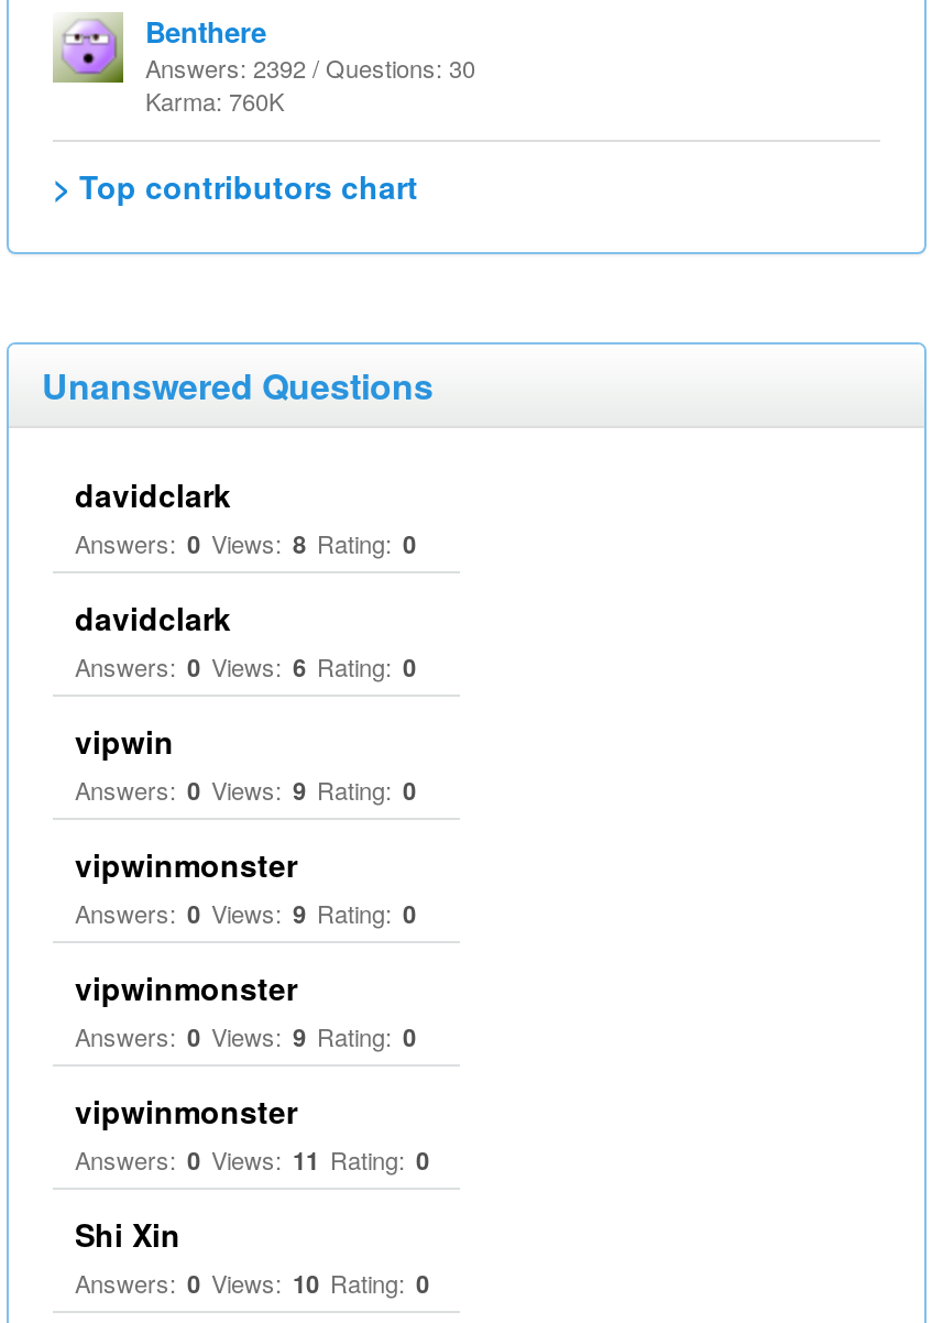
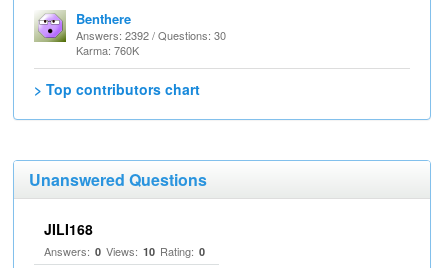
- davidclark
- Answers: 0 Views: 8 Rating: 0
- davidclark
- Answers: 0 Views: 6 Rating: 0
- vipwin
- Answers: 0 Views: 9 Rating: 0
- vipwinmonster
- Answers: 0 Views: 9 Rating: 0
- vipwinmonster
- Answers: 0 Views: 9 Rating: 0
- vipwinmonster
- Answers: 0 Views: 11 Rating: 0
- Shi Xin
+ JILI168
